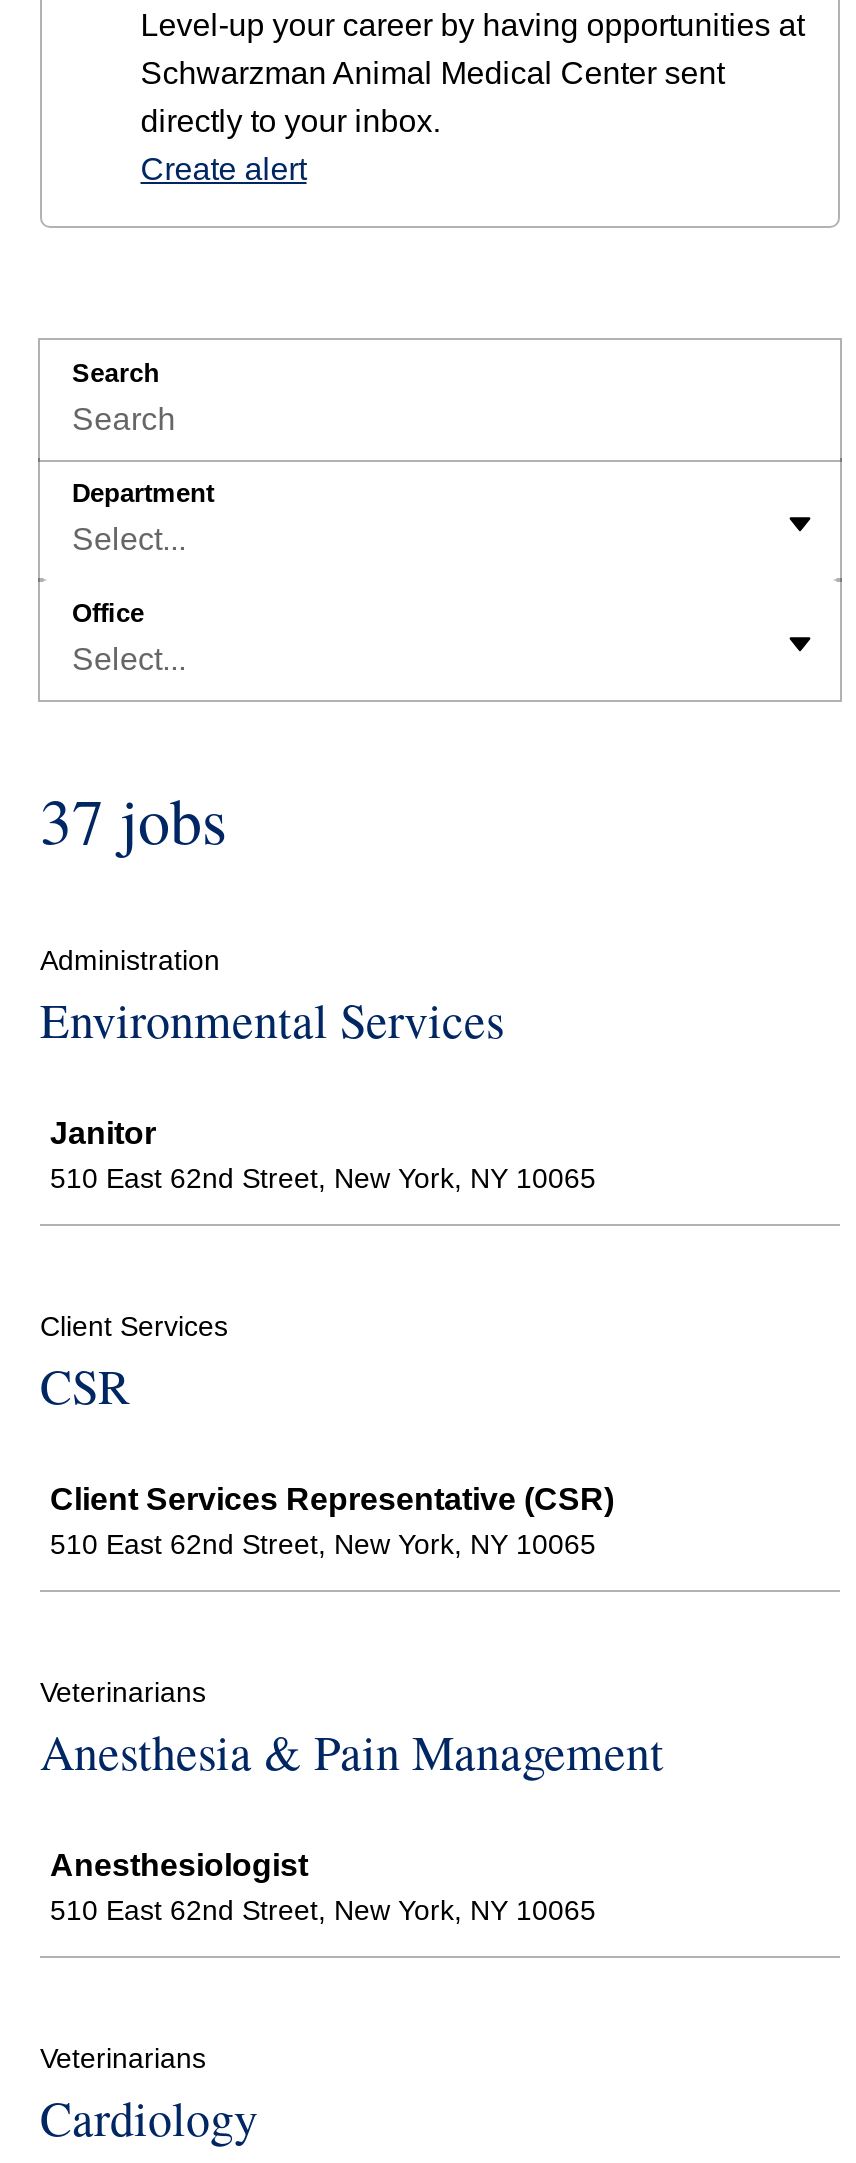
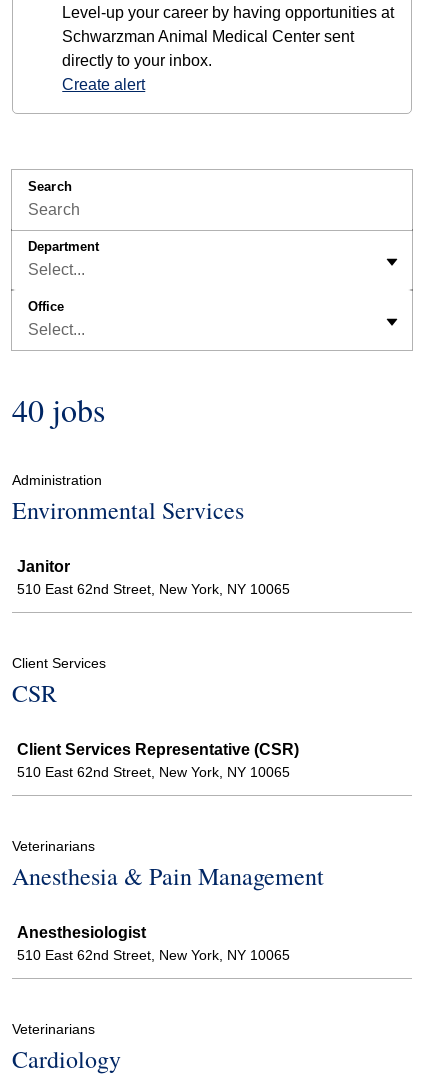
- 37 jobs
+ 40 jobs
